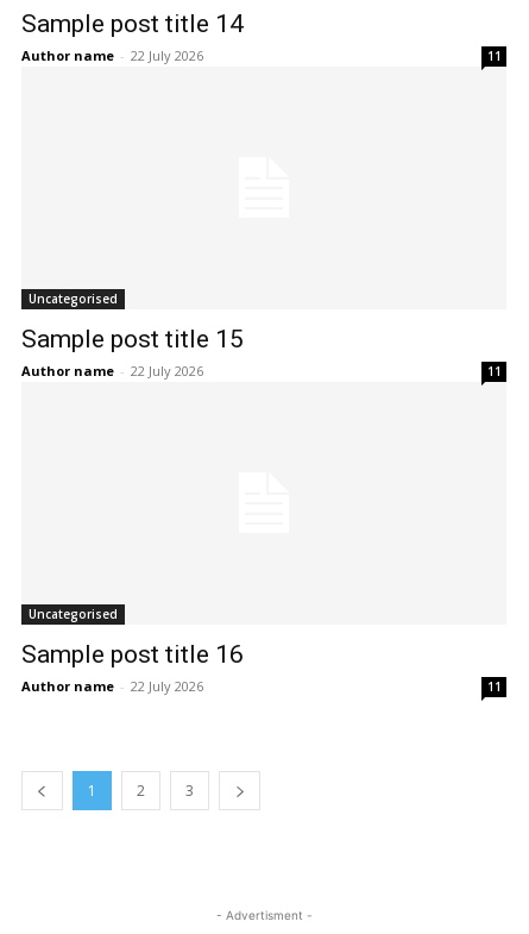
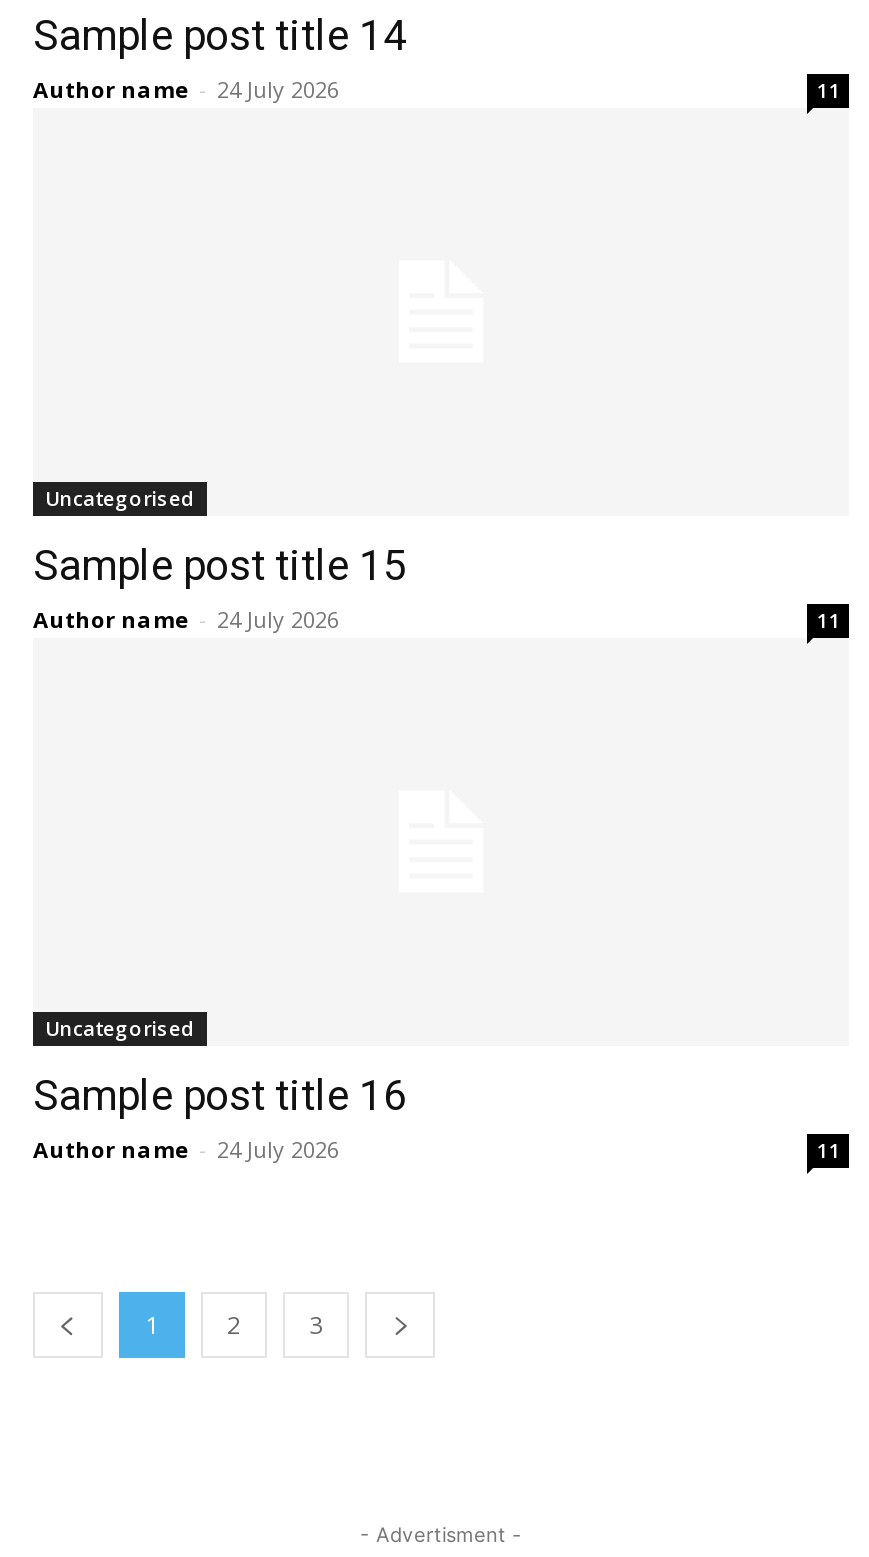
- Author name - 22 July 2026
+ Author name - 24 July 2026

- Author name - 22 July 2026
+ Author name - 24 July 2026

- Author name - 22 July 2026
+ Author name - 24 July 2026
